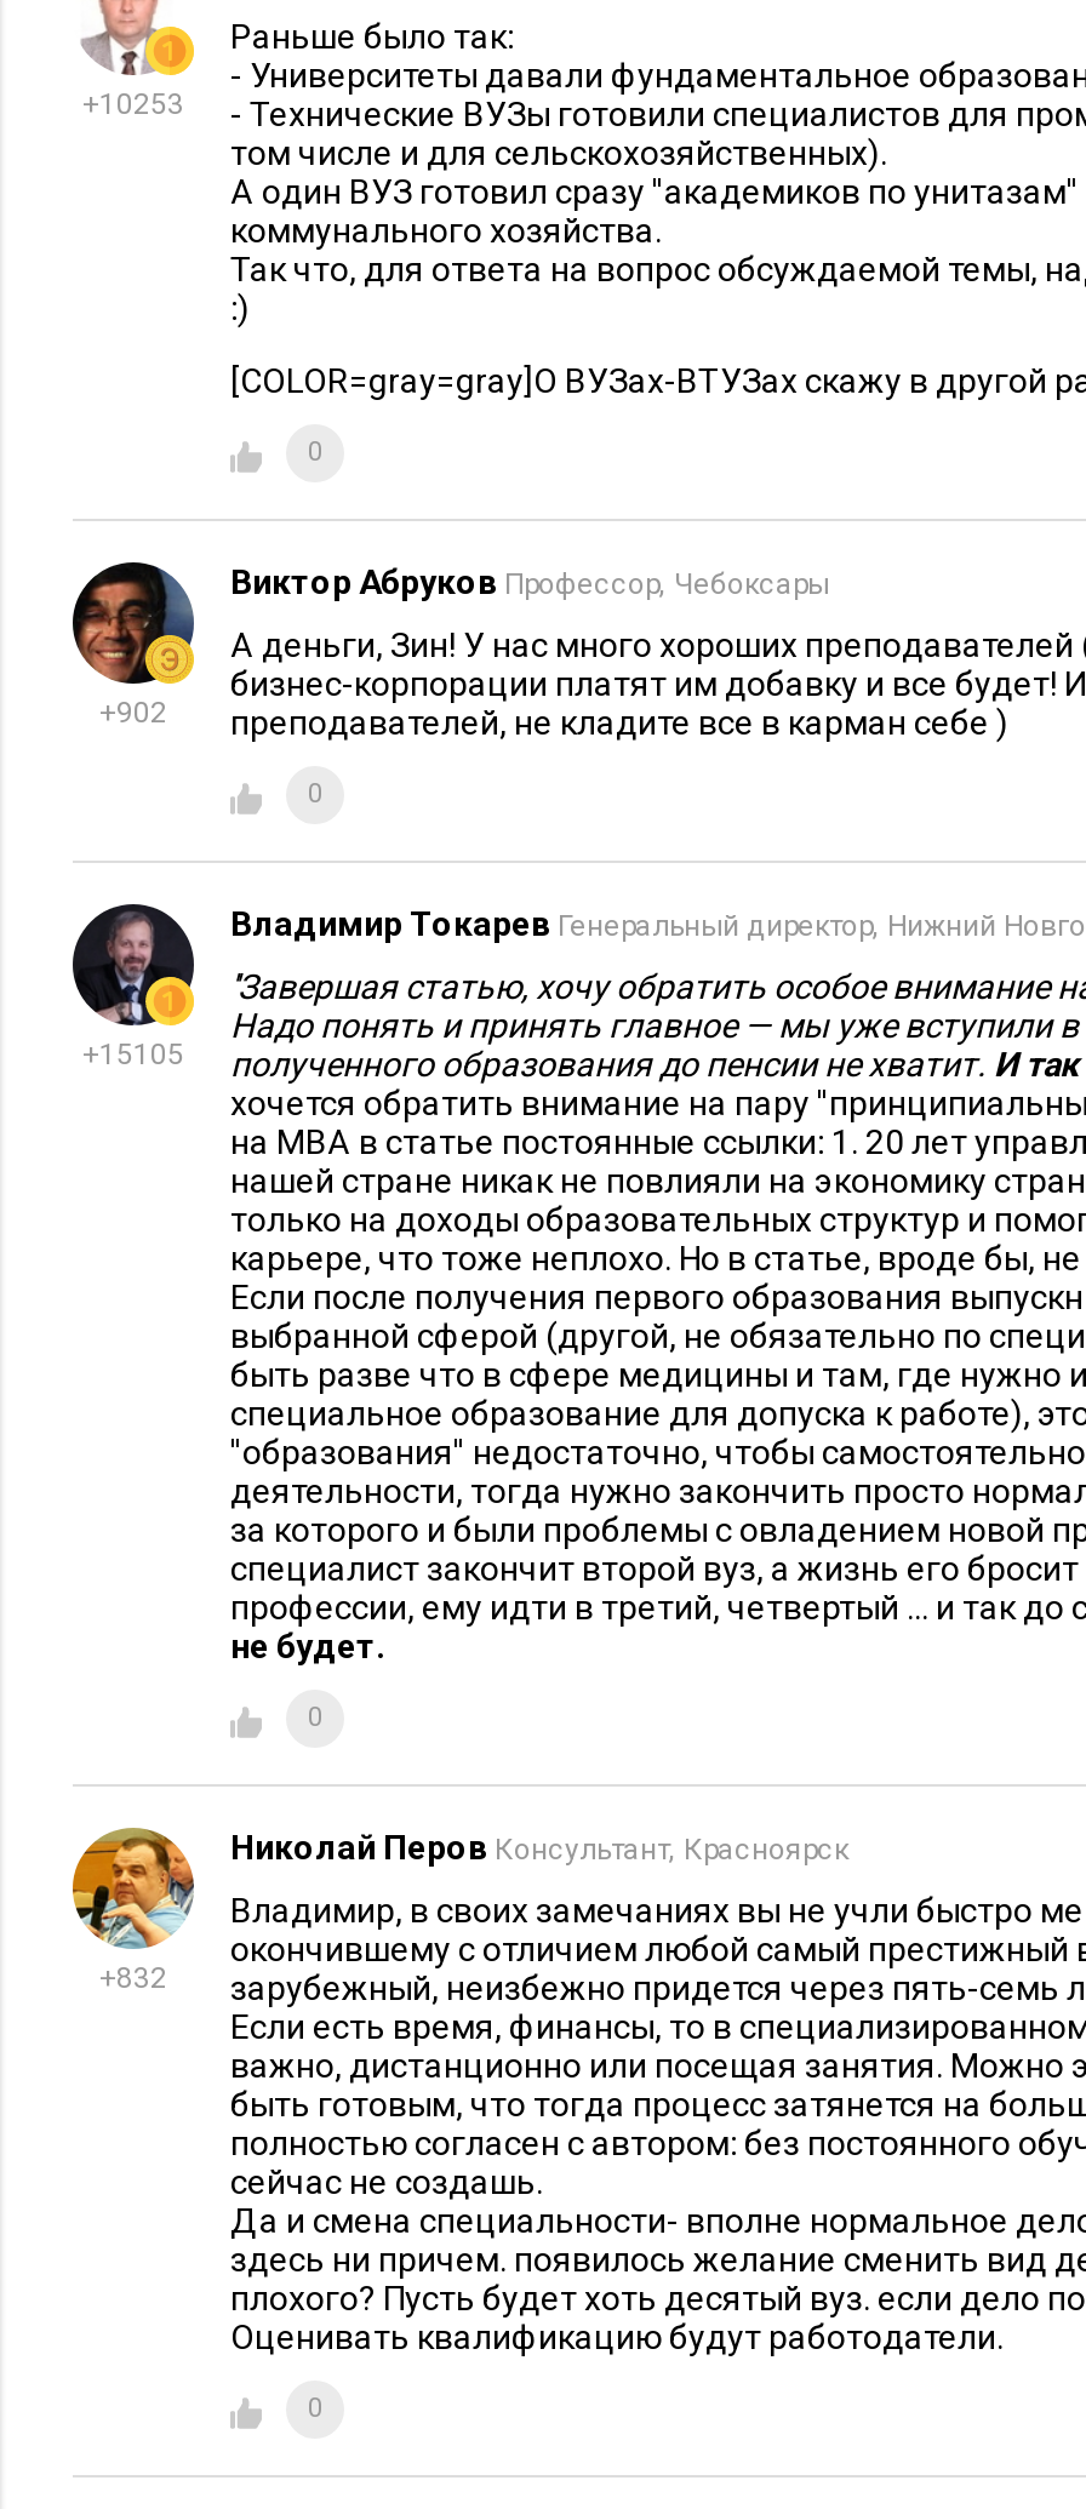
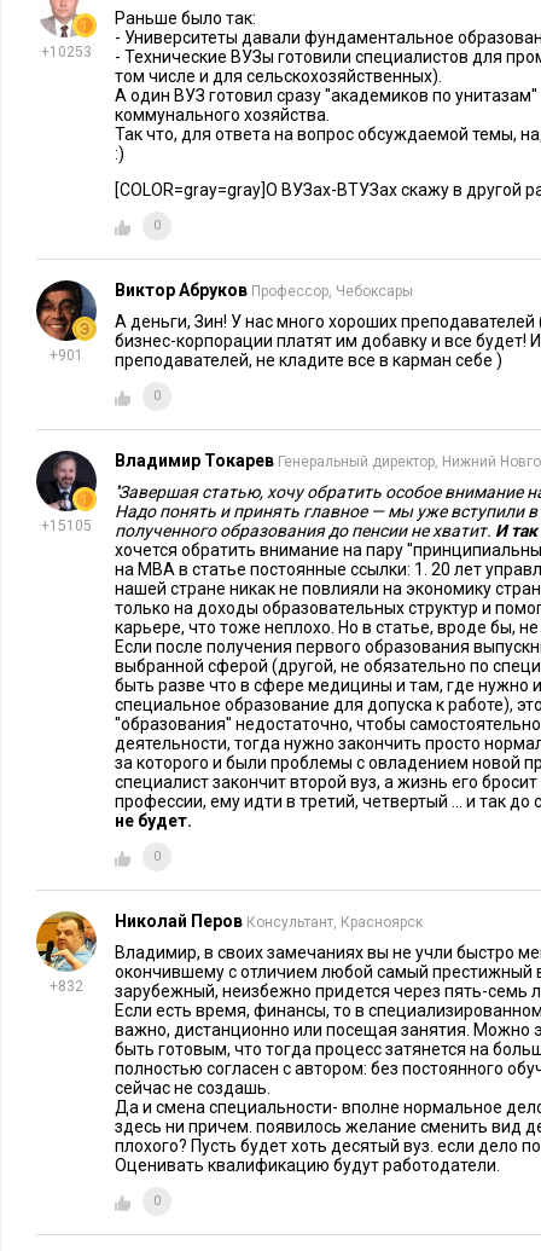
- +902
+ +901
